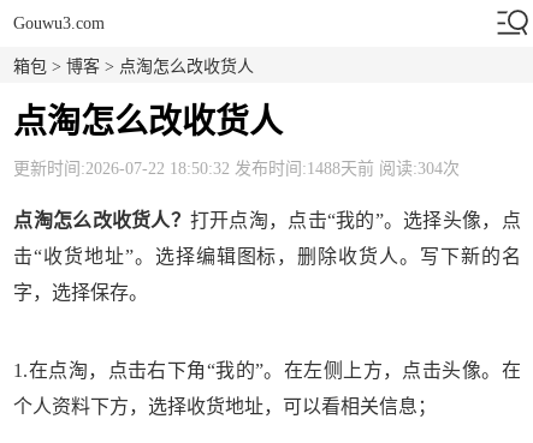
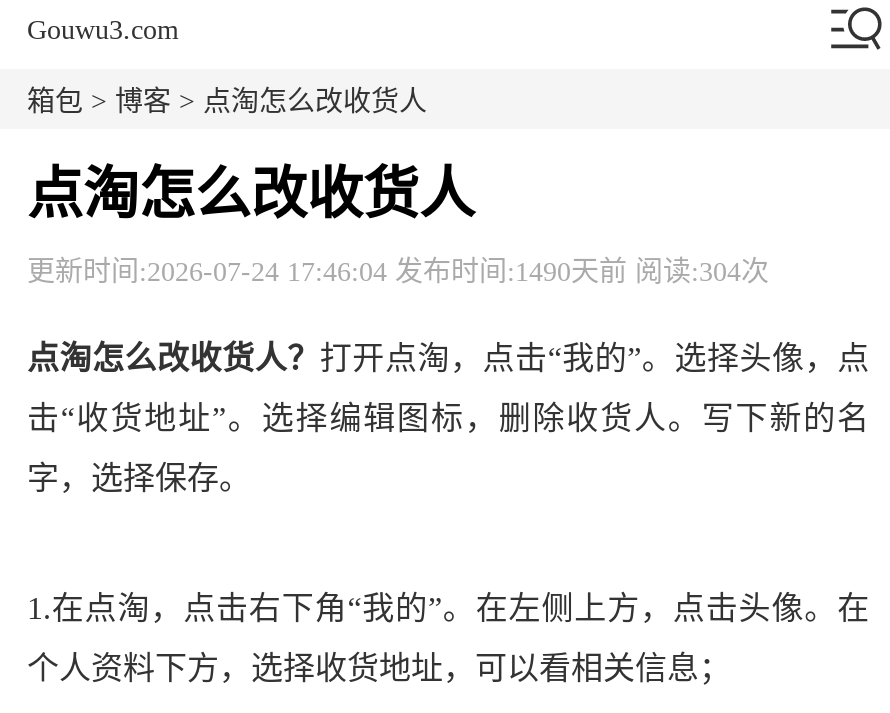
- 更新时间:2026-07-22 18:50:32 发布时间:1488天前 阅读:304次
+ 更新时间:2026-07-24 17:46:04 发布时间:1490天前 阅读:304次
